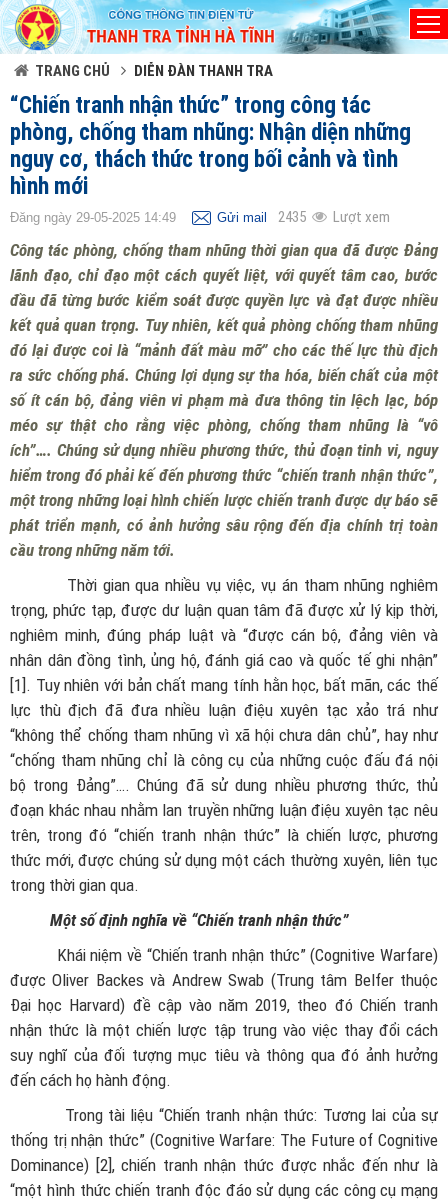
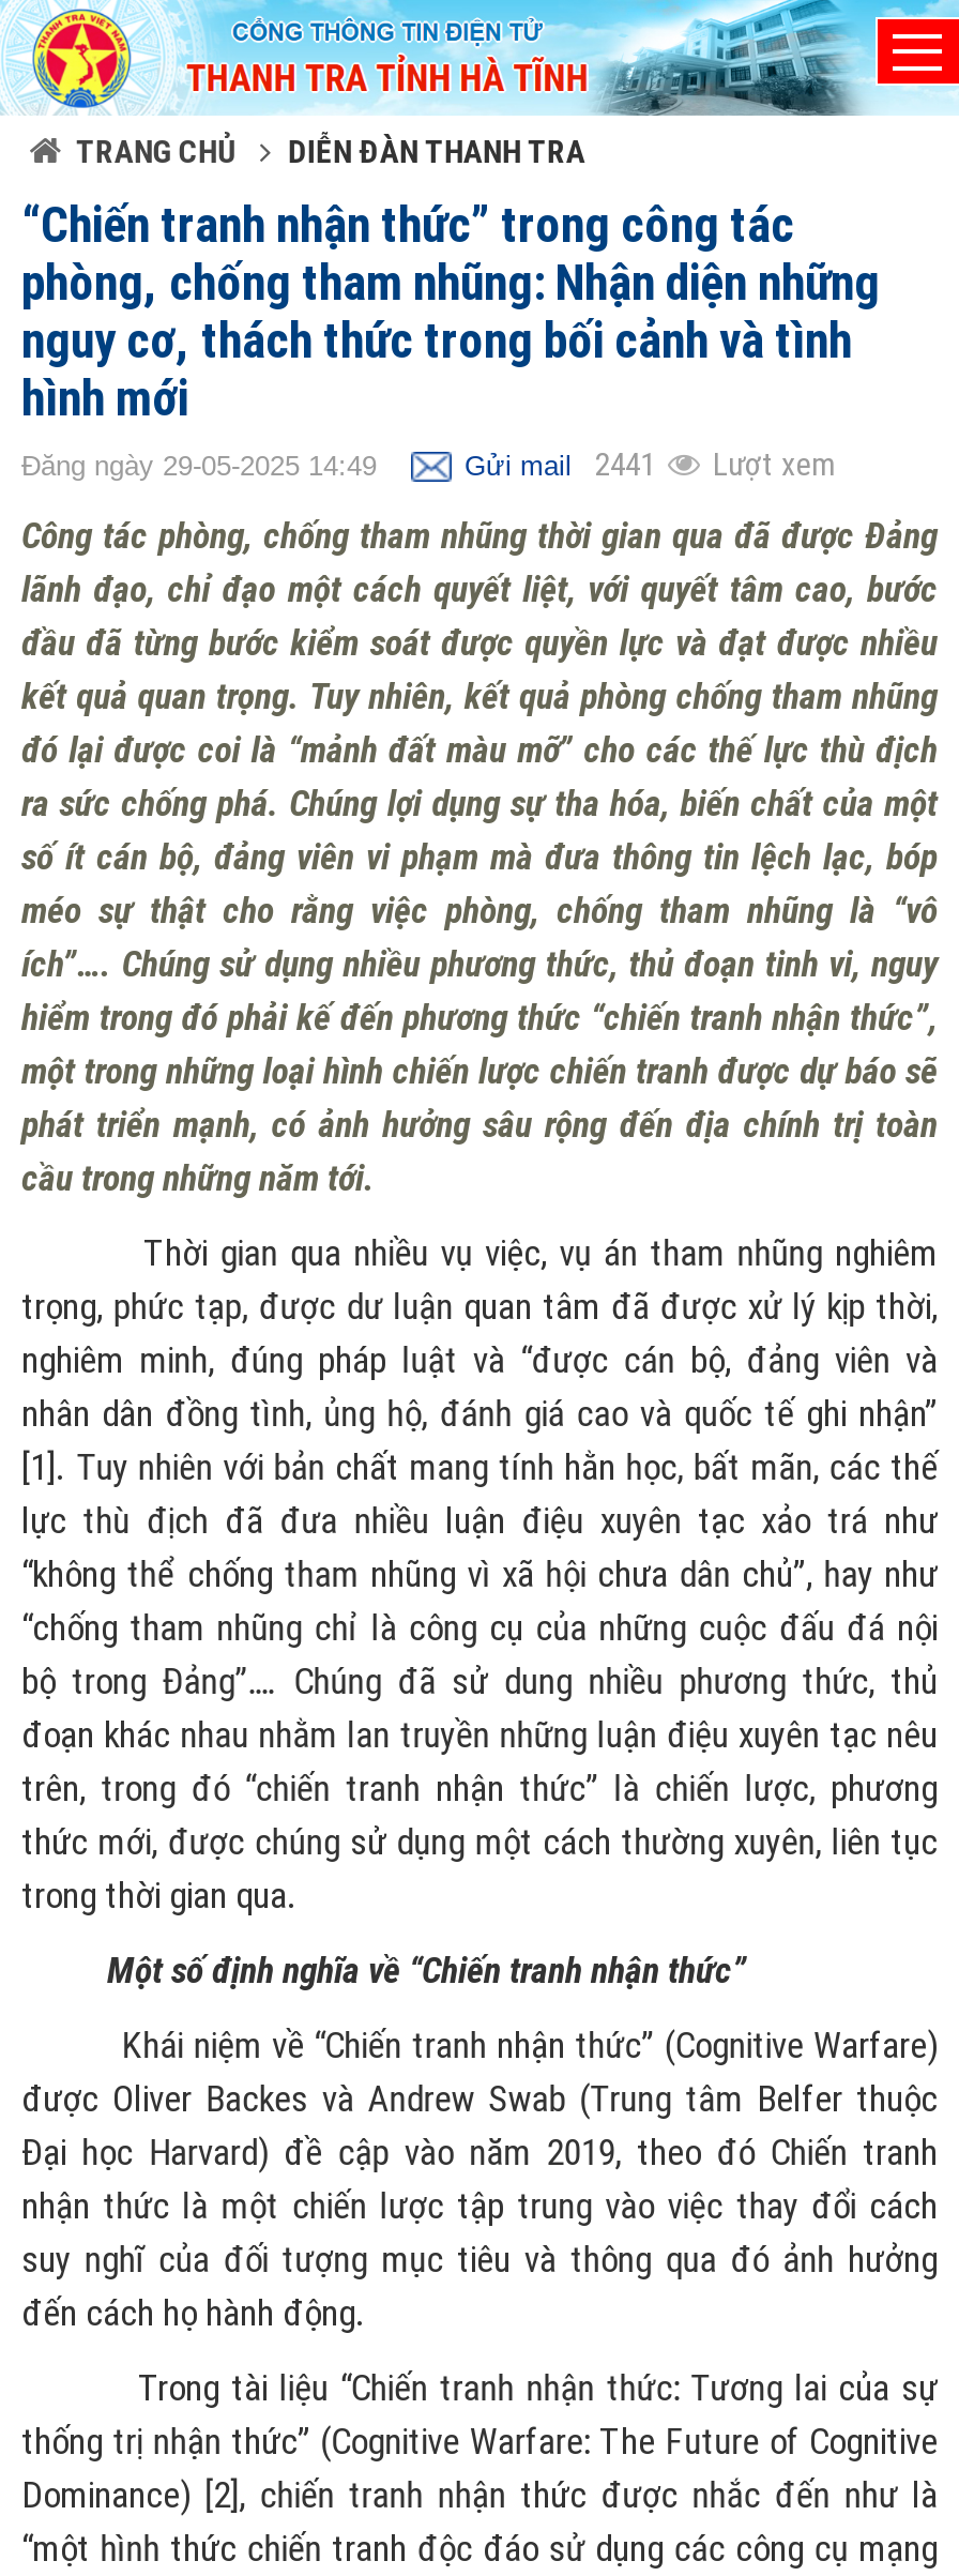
- Gửi mail 2435 Lượt xem
+ Gửi mail 2441 Lượt xem
